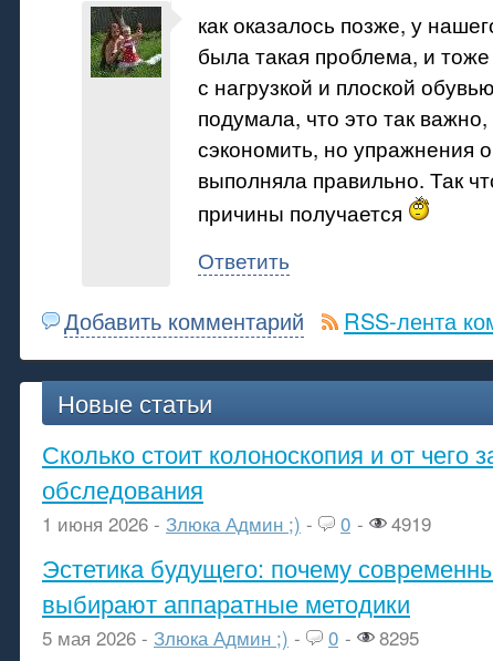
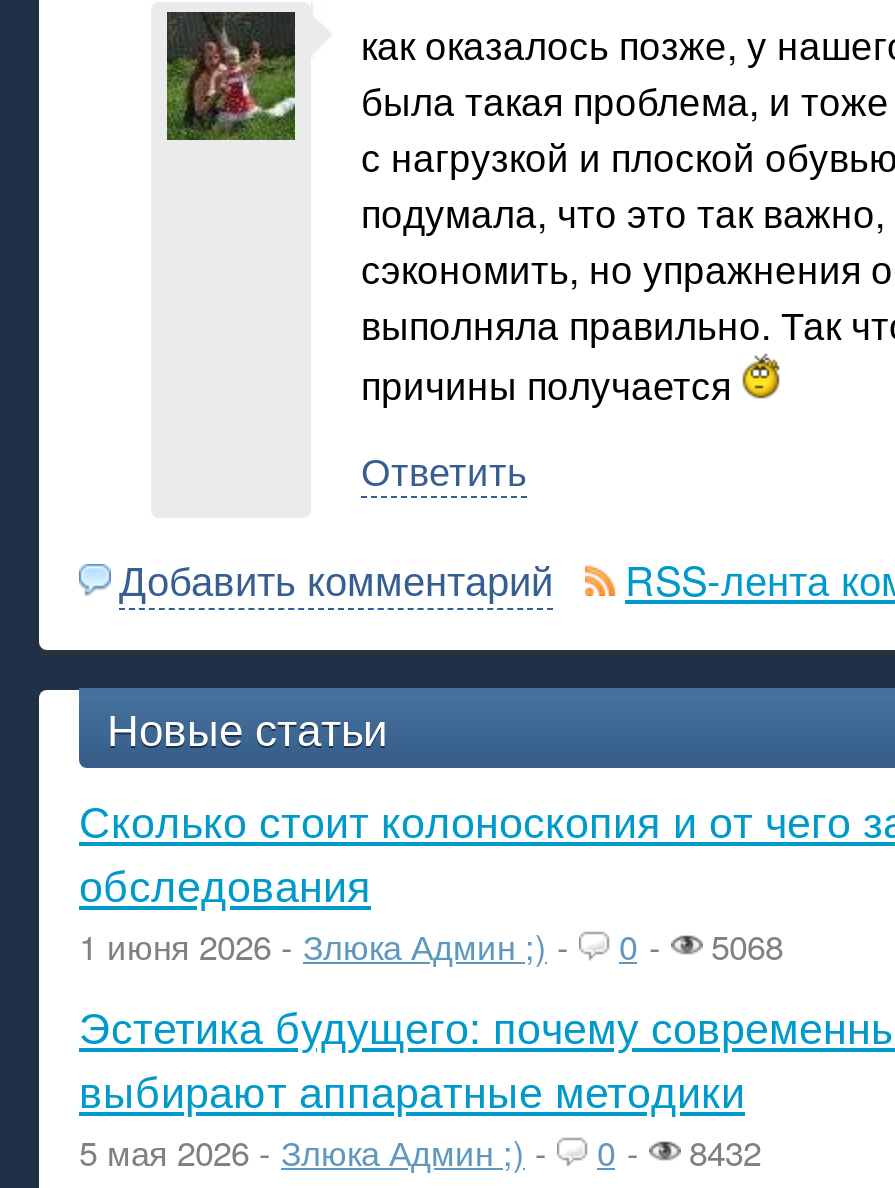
- 1 июня 2026 - Злюка Админ ;) - 0 - 4919
+ 1 июня 2026 - Злюка Админ ;) - 0 - 5068

- 5 мая 2026 - Злюка Админ ;) - 0 - 8295
+ 5 мая 2026 - Злюка Админ ;) - 0 - 8432
